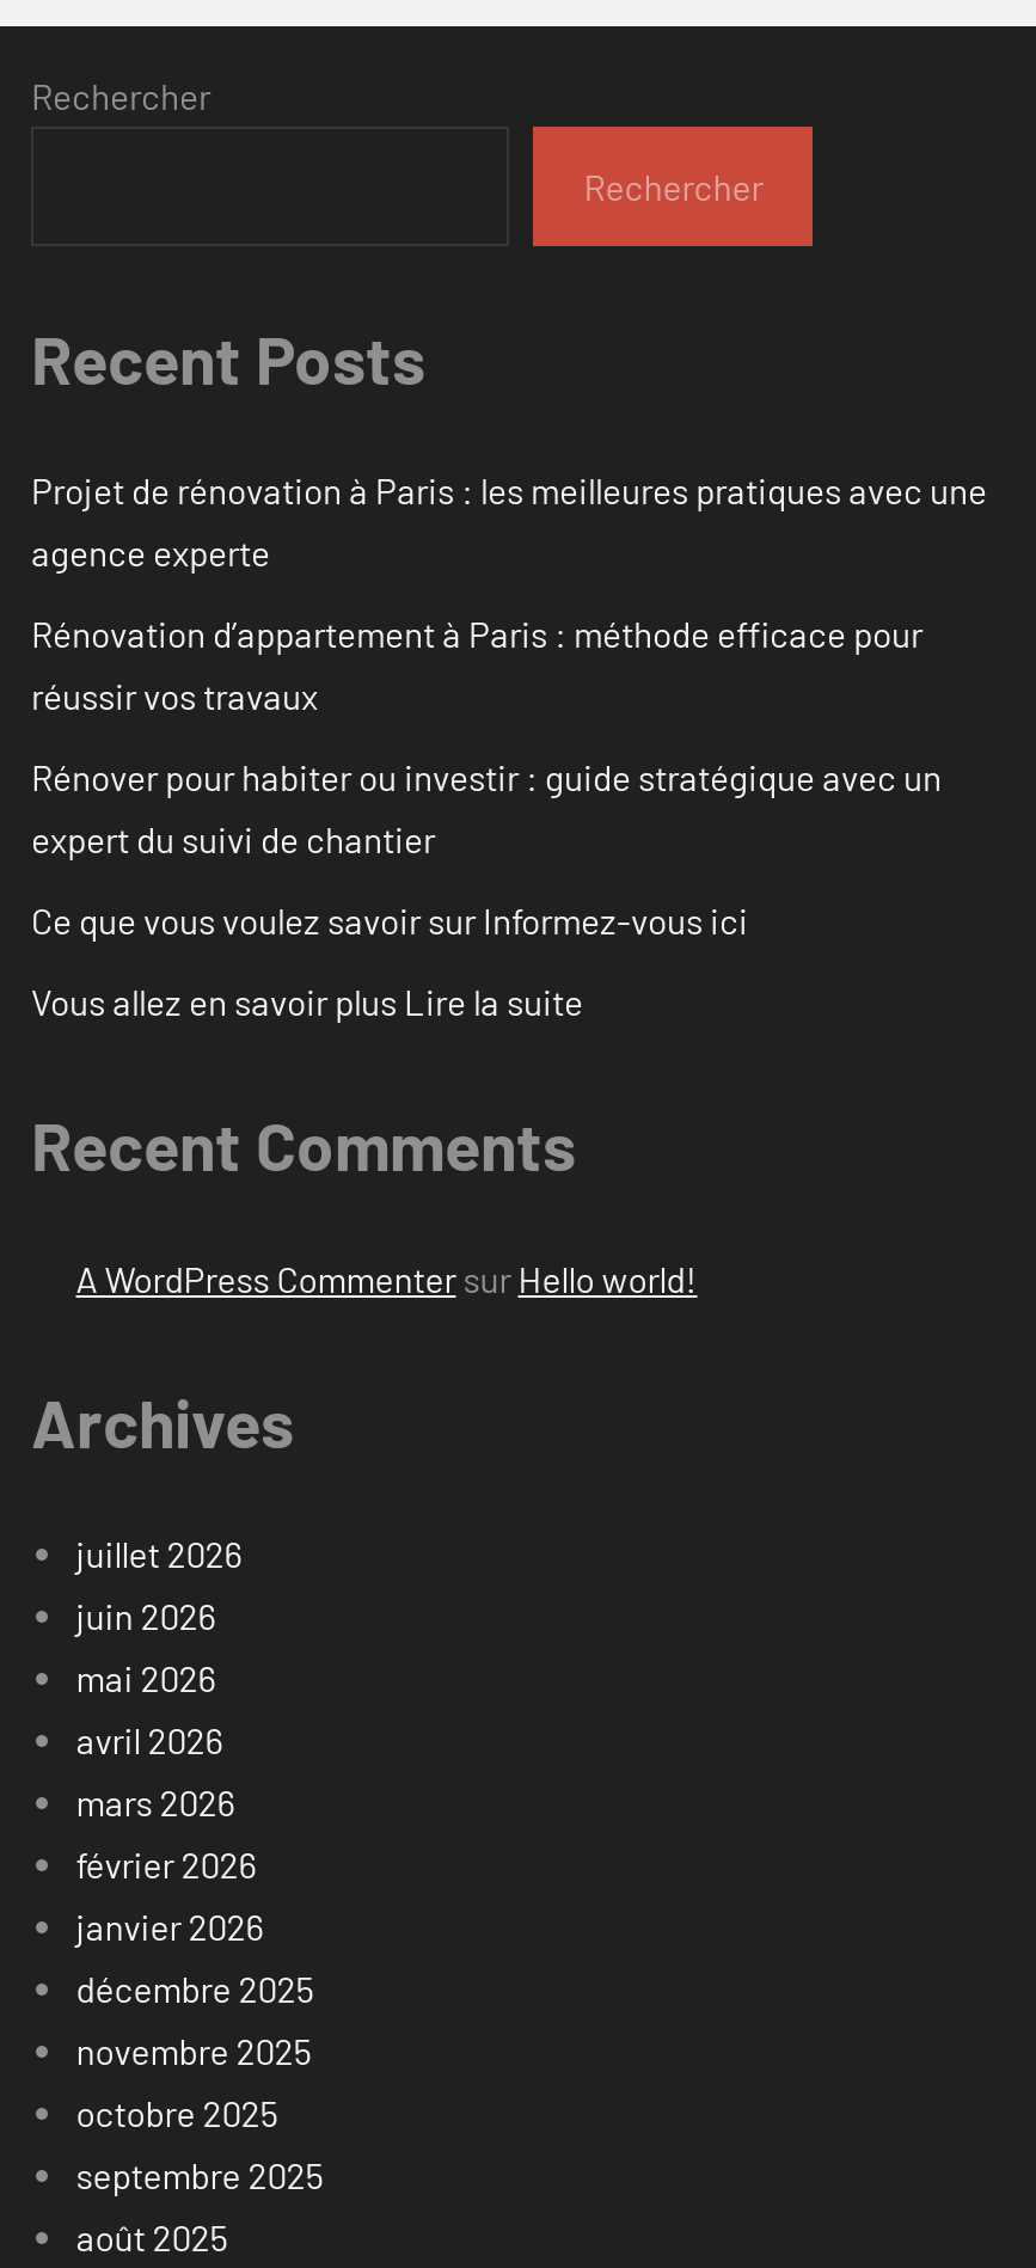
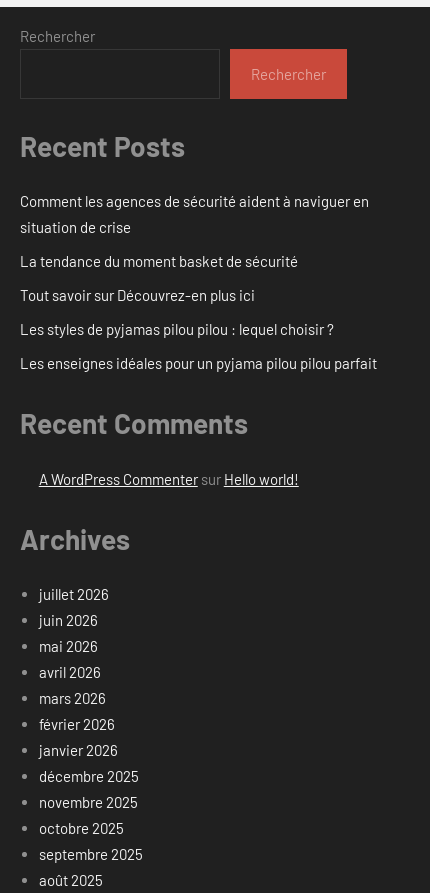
- Projet de rénovation à Paris : les meilleures pratiques avec une
- agence experte
+ Comment les agences de sécurité aident à naviguer en
+ situation de crise

- Rénovation d’appartement à Paris : méthode efficace pour
- réussir vos travaux
+ La tendance du moment basket de sécurité

- Rénover pour habiter ou investir : guide stratégique avec un
- expert du suivi de chantier
+ Tout savoir sur Découvrez-en plus ici

- Ce que vous voulez savoir sur Informez-vous ici
+ Les styles de pyjamas pilou pilou : lequel choisir ?

- Vous allez en savoir plus Lire la suite
+ Les enseignes idéales pour un pyjama pilou pilou parfait
